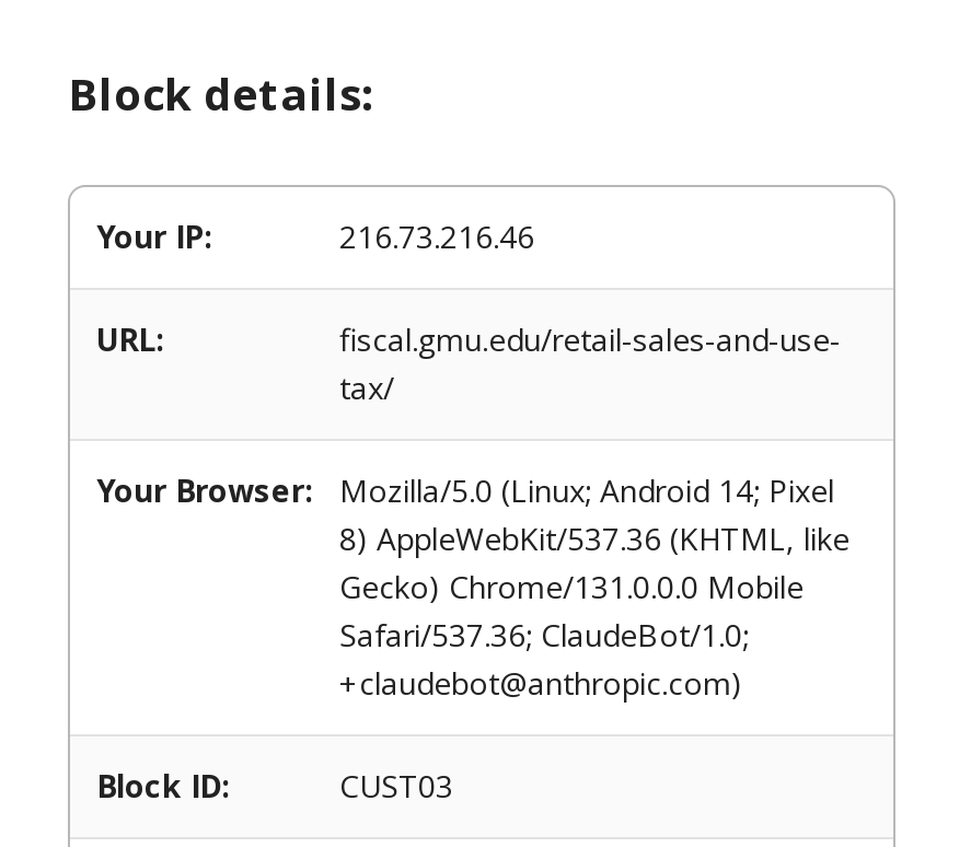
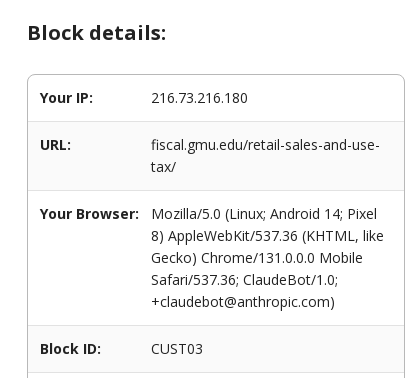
- 216.73.216.46
+ 216.73.216.180
